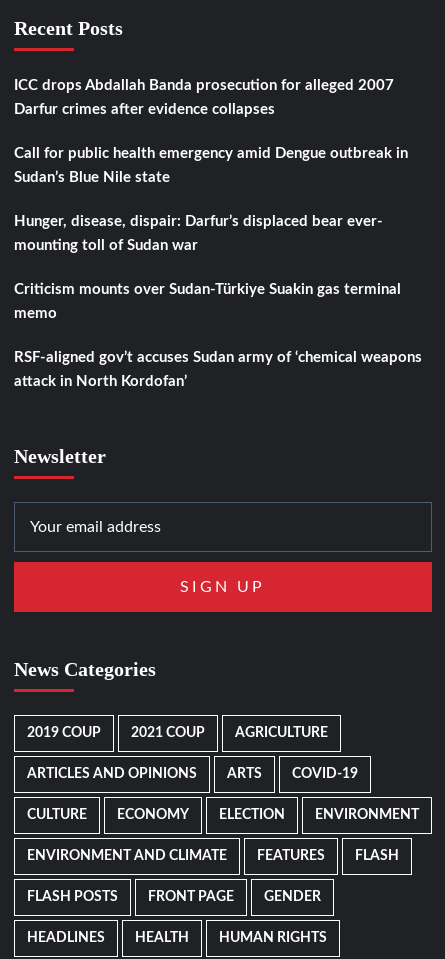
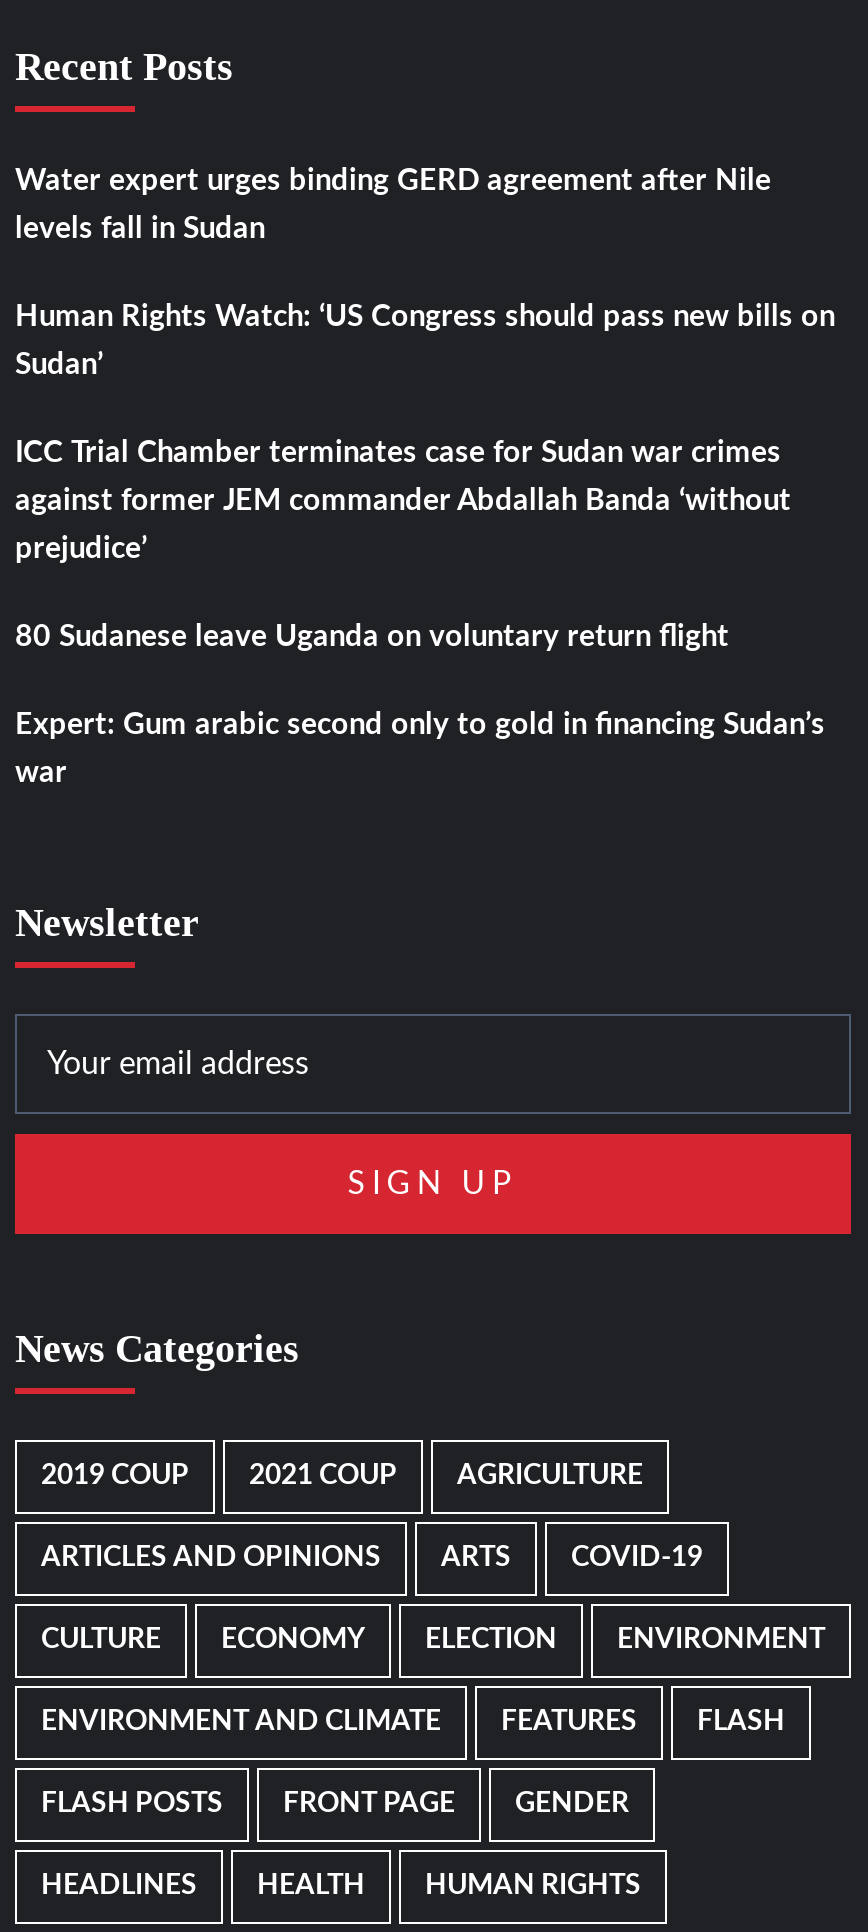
- ICC drops Abdallah Banda prosecution for alleged 2007
+ Water expert urges binding GERD agreement after Nile

- Darfur crimes after evidence collapses
+ levels fall in Sudan

- Call for public health emergency amid Dengue outbreak in
+ Human Rights Watch: ‘US Congress should pass new bills on

- Sudan’s Blue Nile state
+ Sudan’

- Hunger, disease, dispair: Darfur’s displaced bear ever-
+ ICC Trial Chamber terminates case for Sudan war crimes

- mounting toll of Sudan war
+ against former JEM commander Abdallah Banda ‘without

- Criticism mounts over Sudan-Türkiye Suakin gas terminal
+ prejudice’

- memo
+ 80 Sudanese leave Uganda on voluntary return flight

- RSF-aligned gov’t accuses Sudan army of ‘chemical weapons
+ Expert: Gum arabic second only to gold in financing Sudan’s

- attack in North Kordofan’
+ war
